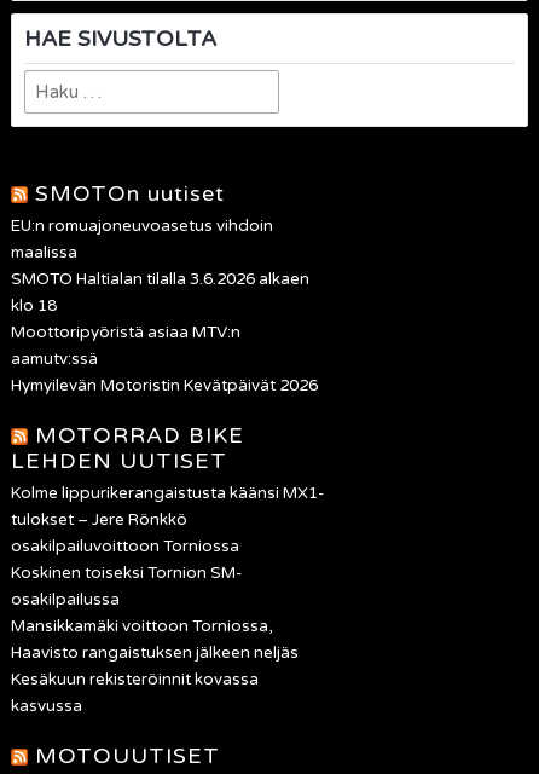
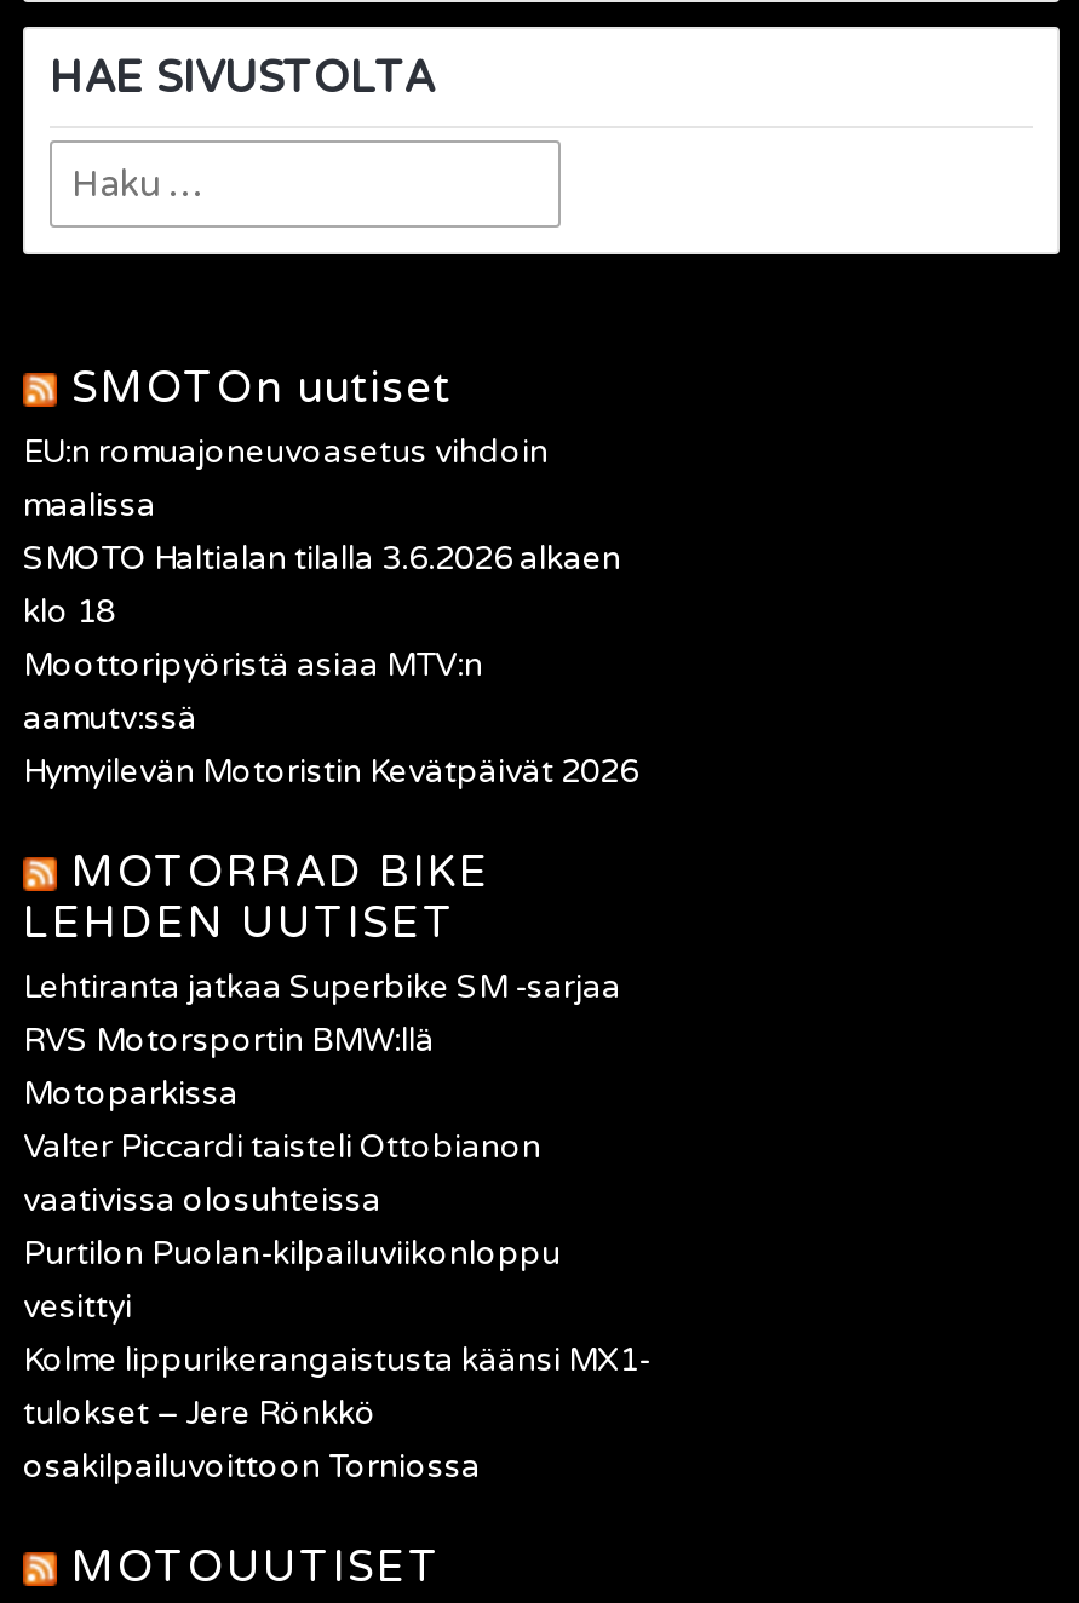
+ Lehtiranta jatkaa Superbike SM -sarjaa
+ RVS Motorsportin BMW:llä
+ Motoparkissa
+ Valter Piccardi taisteli Ottobianon
+ vaativissa olosuhteissa
+ Purtilon Puolan-kilpailuviikonloppu
+ vesittyi

moved down: Kolme lippurikerangaistusta käänsi MX1- | tulokset – Jere Rönkkö | osakilpailuvoittoon Torniossa

- Koskinen toiseksi Tornion SM-
- osakilpailussa
- Mansikkamäki voittoon Torniossa,
- Haavisto rangaistuksen jälkeen neljäs
- Kesäkuun rekisteröinnit kovassa
- kasvussa
